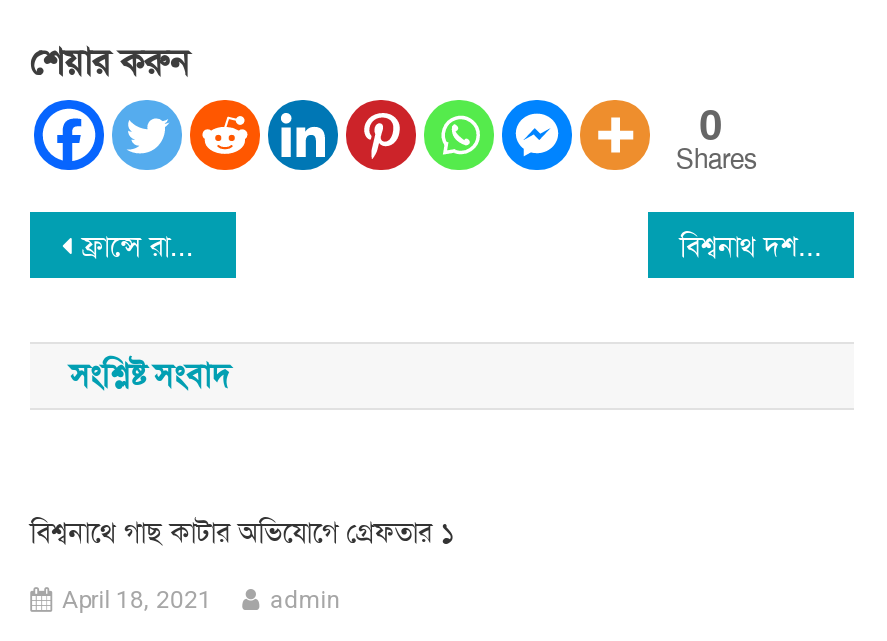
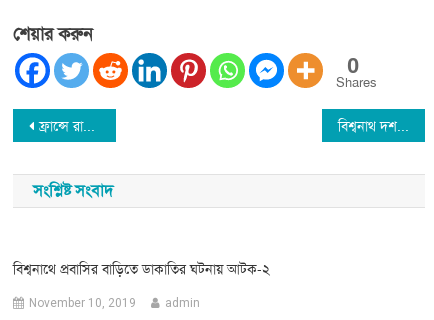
- বিশ্বনাথে গাছ কাটার অভিযোগে গ্রেফতার ১
+ বিশ্বনাথে প্রবাসির বাড়িতে ডাকাতির ঘটনায় আটক-২

- April 18, 2021
+ November 10, 2019
